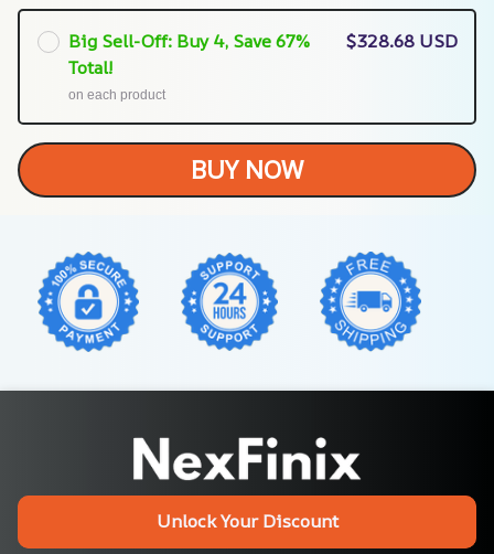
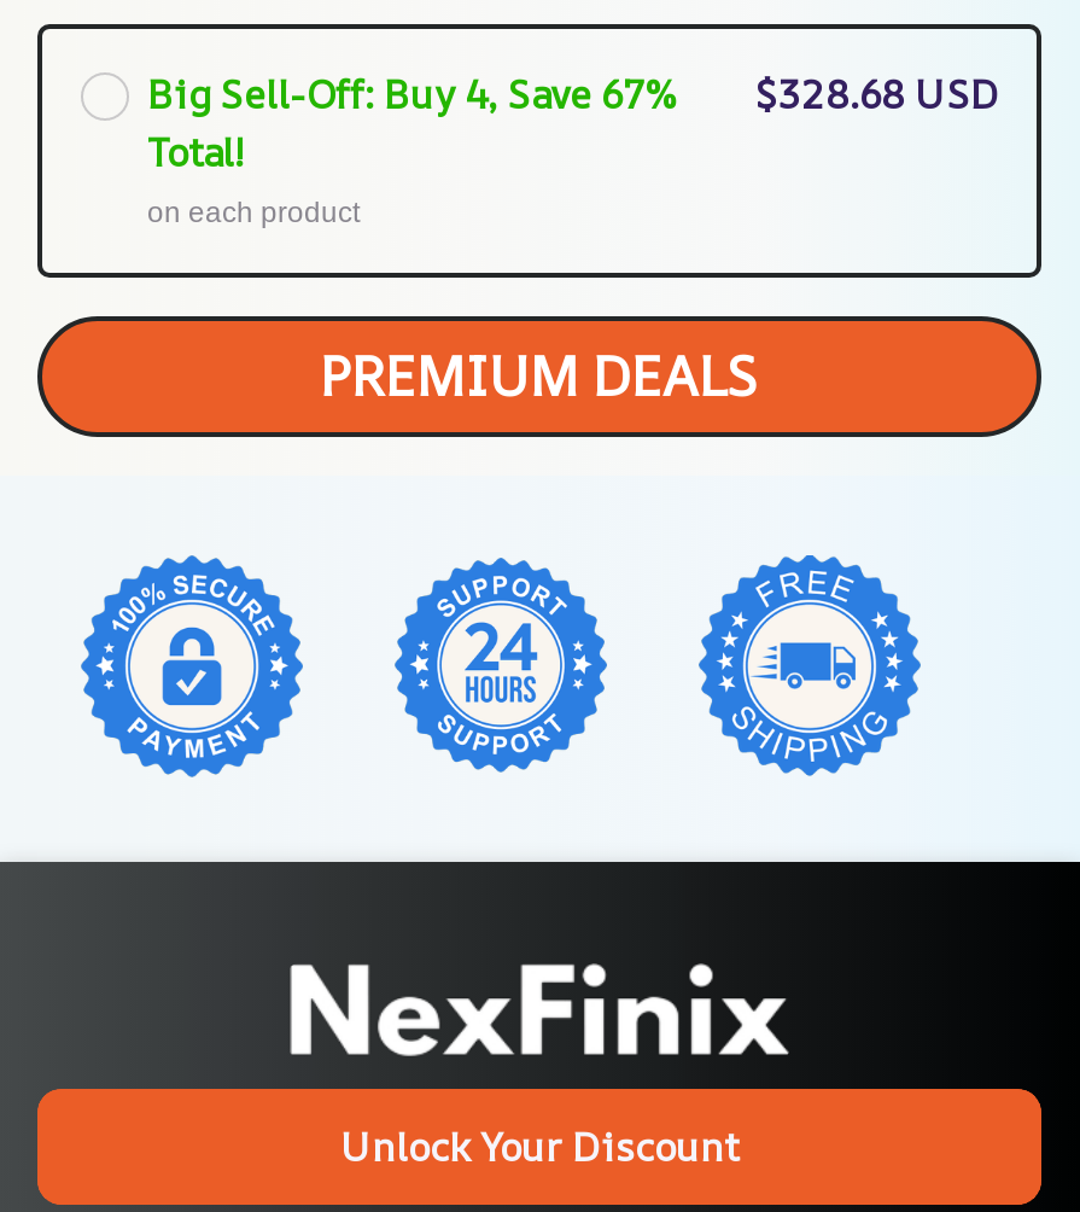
- BUY NOW
+ PREMIUM DEALS
